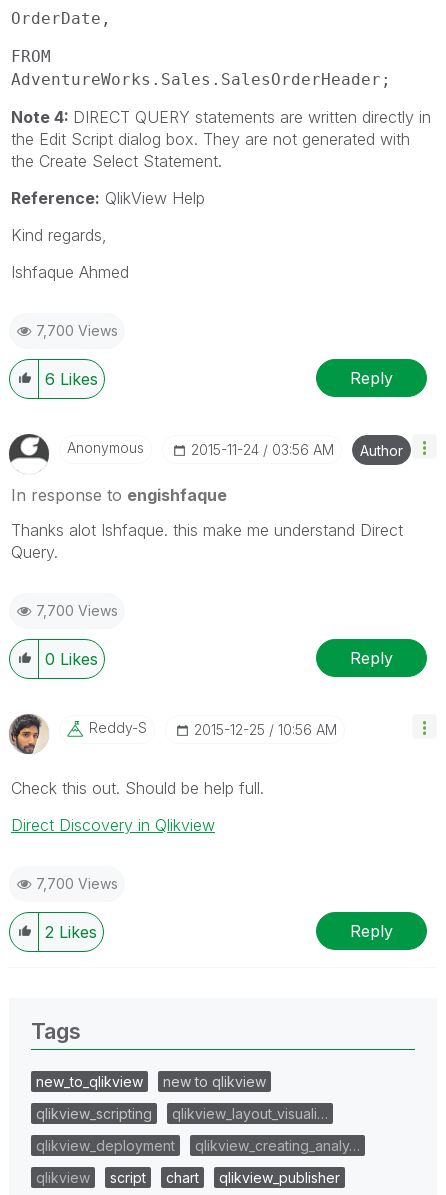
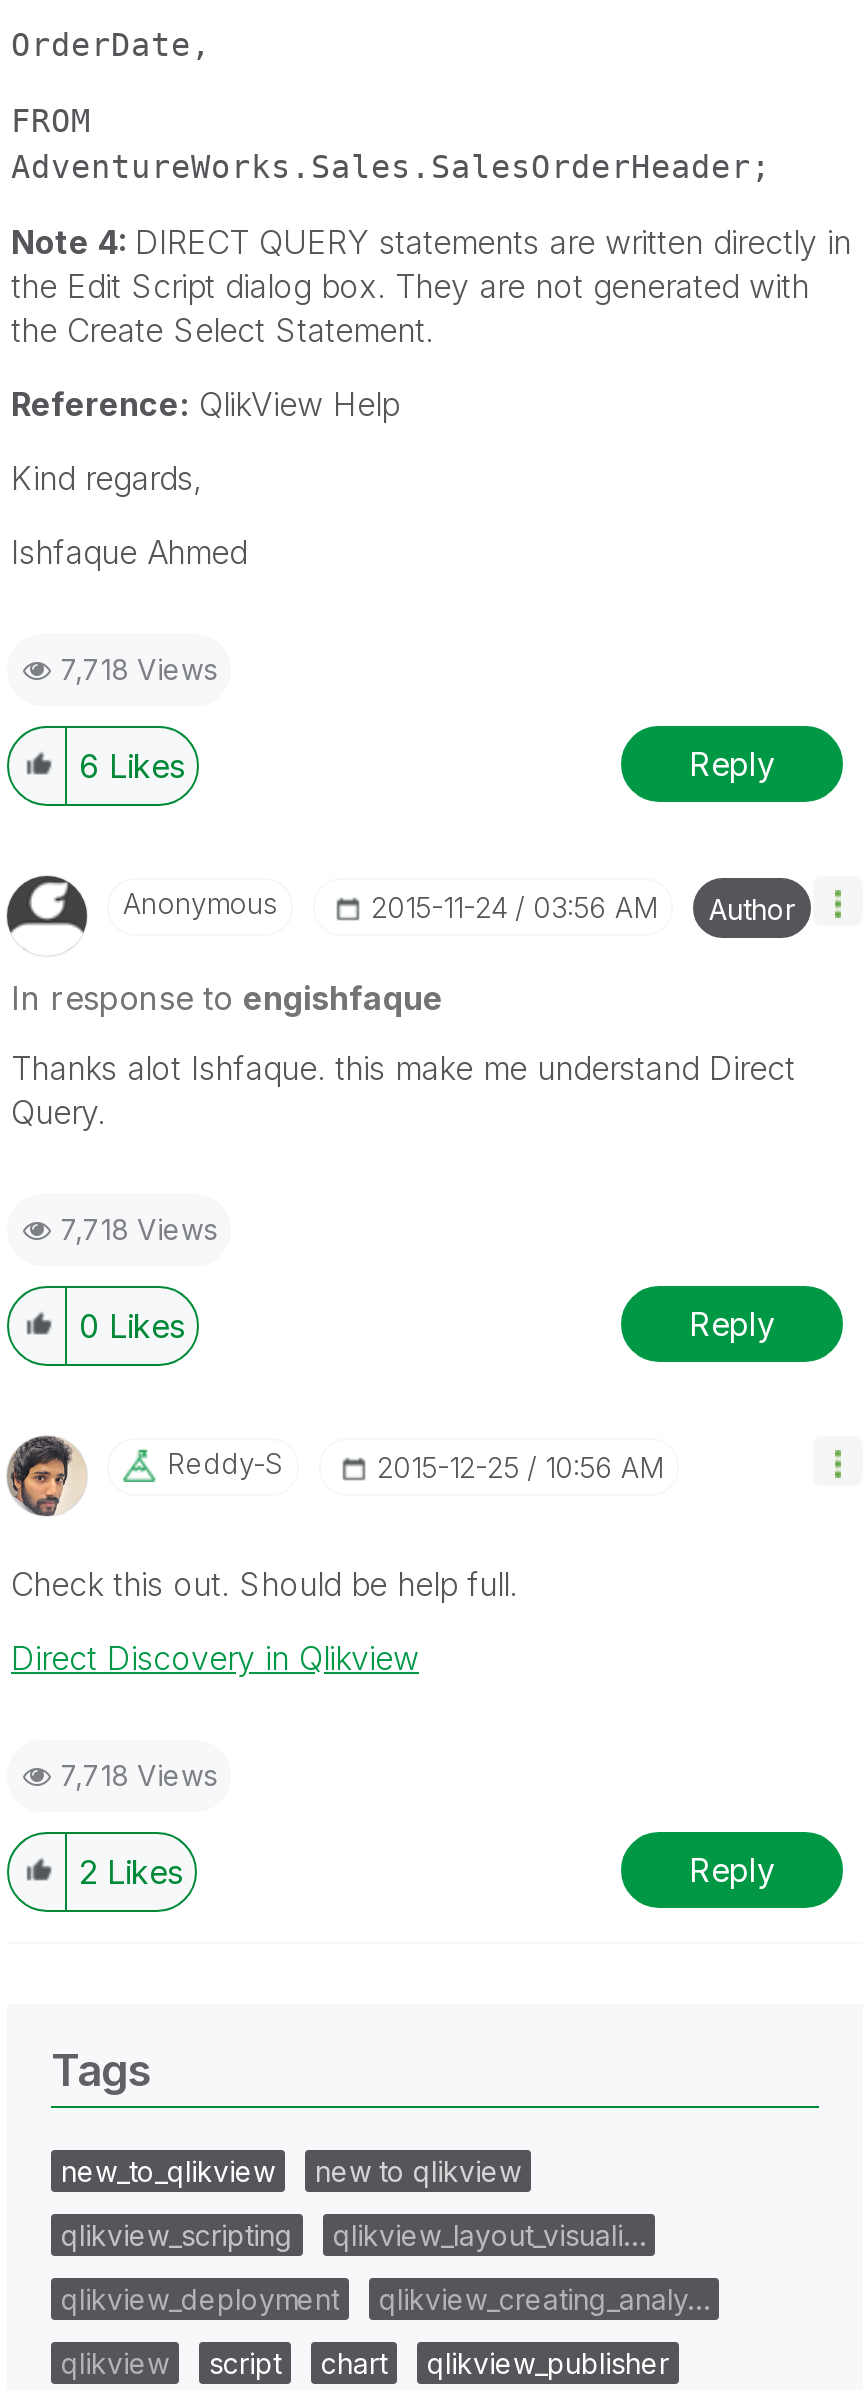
- 7,700 Views
+ 7,718 Views

- 7,700 Views
+ 7,718 Views

- 7,700 Views
+ 7,718 Views
